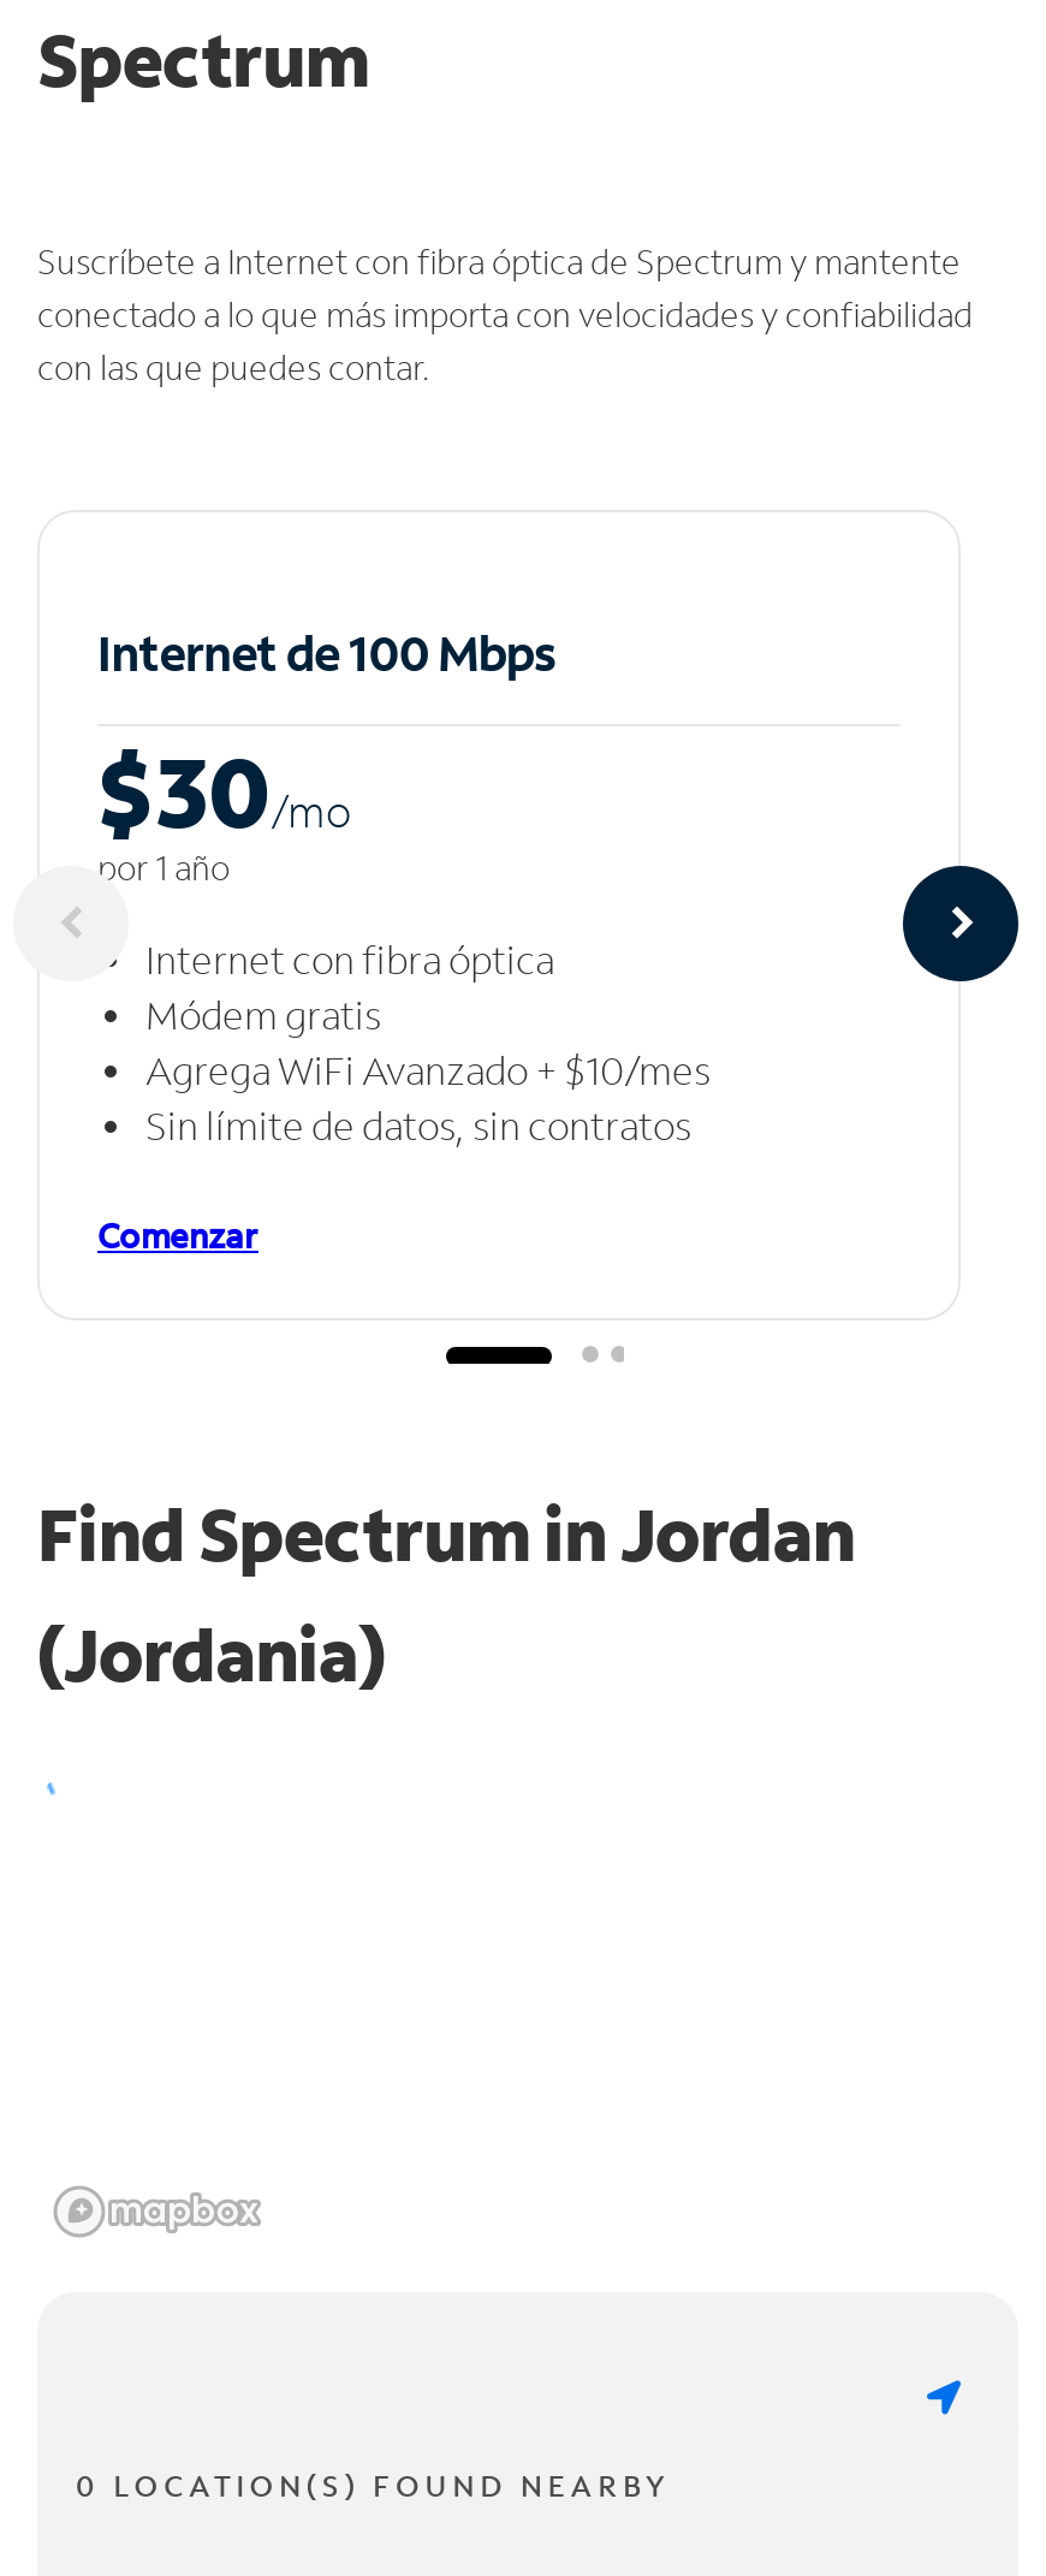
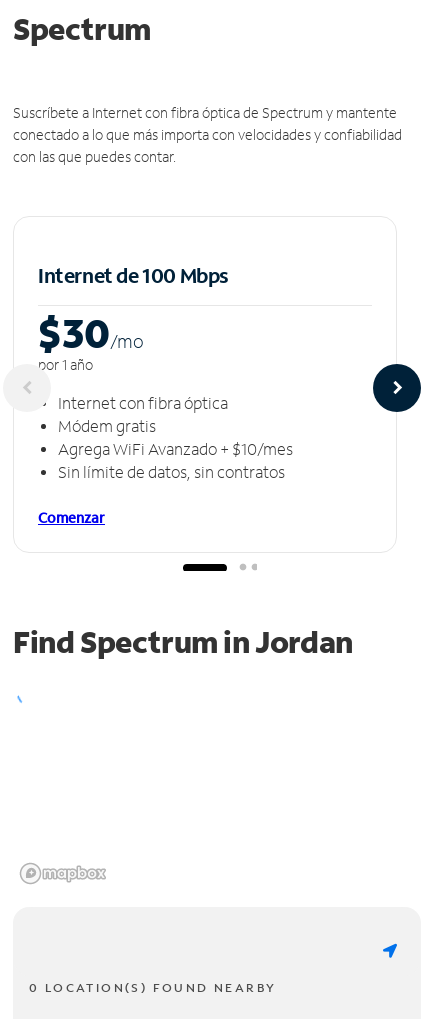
- (Jordania)
